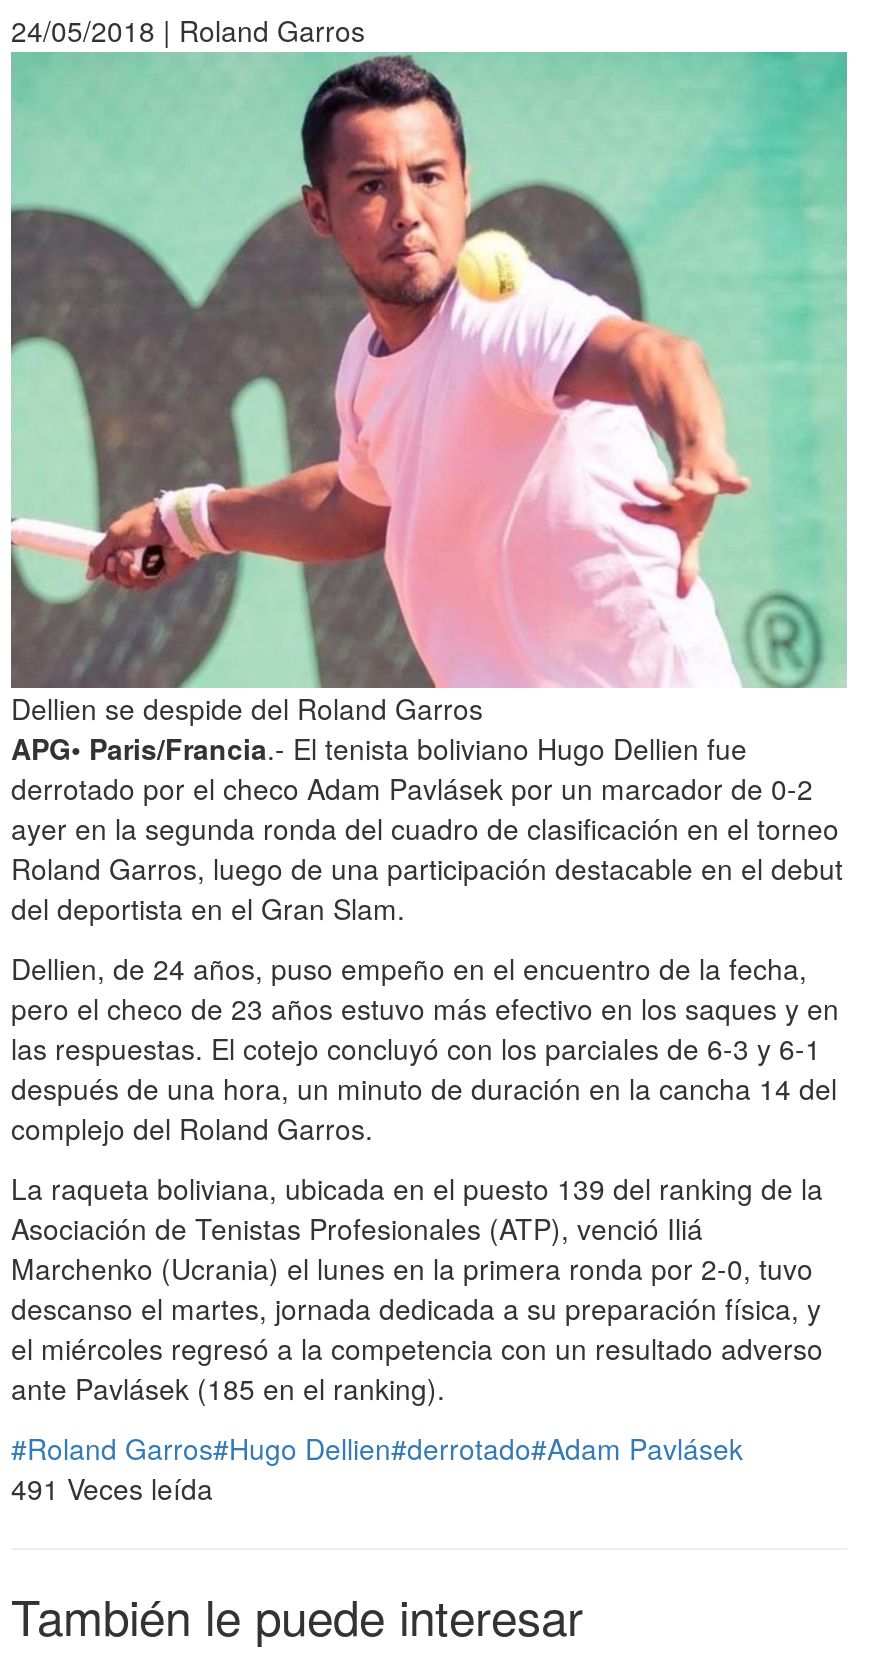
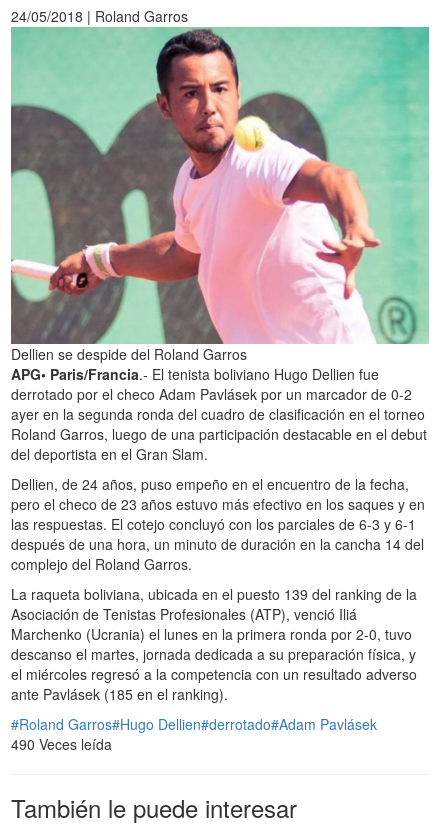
- 491 Veces leída
+ 490 Veces leída
